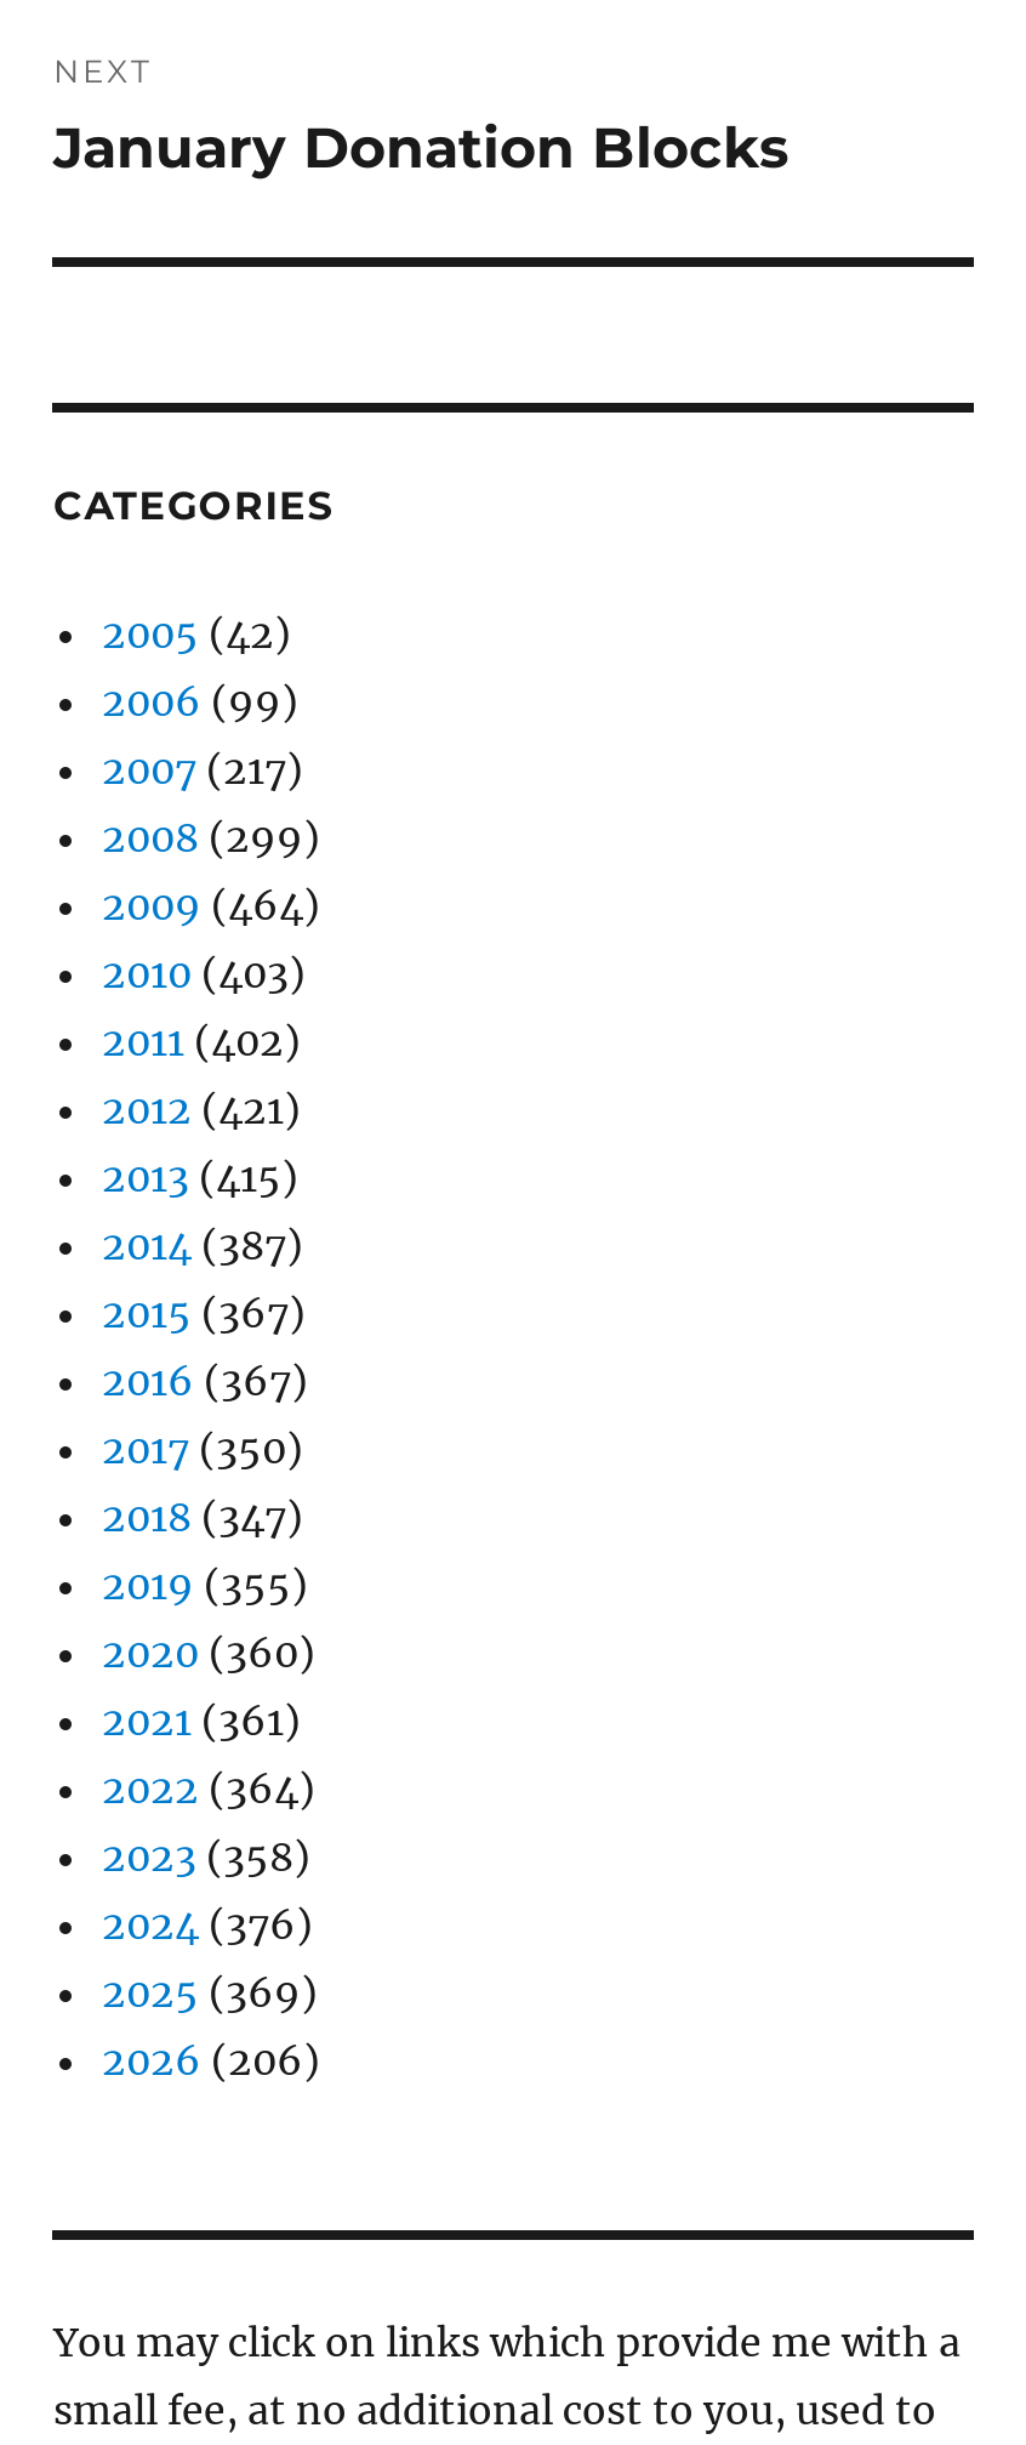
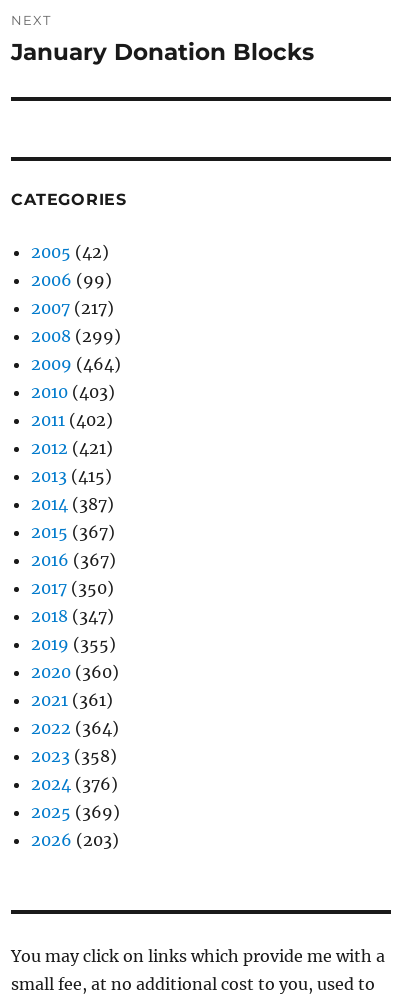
- 2026 (206)
+ 2026 (203)
